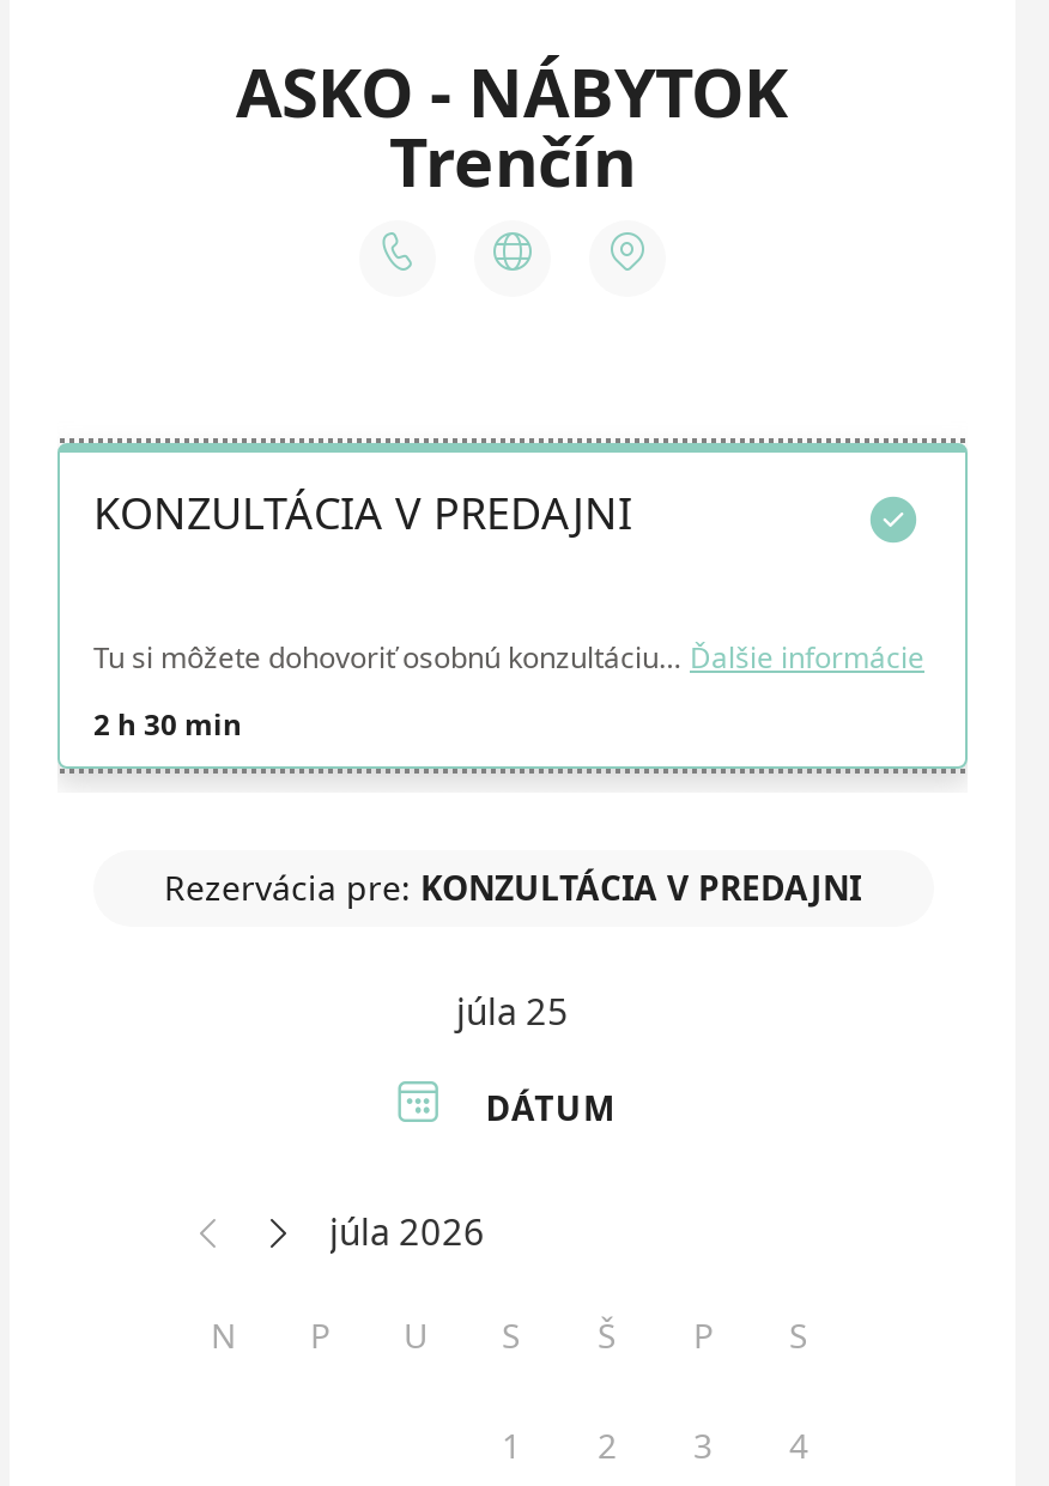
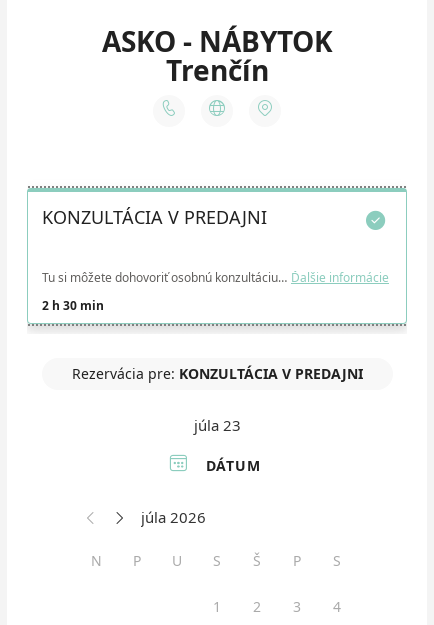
- júla 25
+ júla 23
